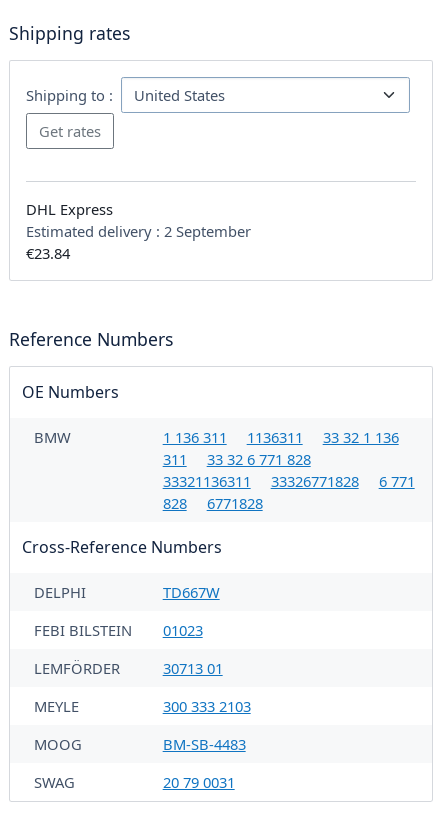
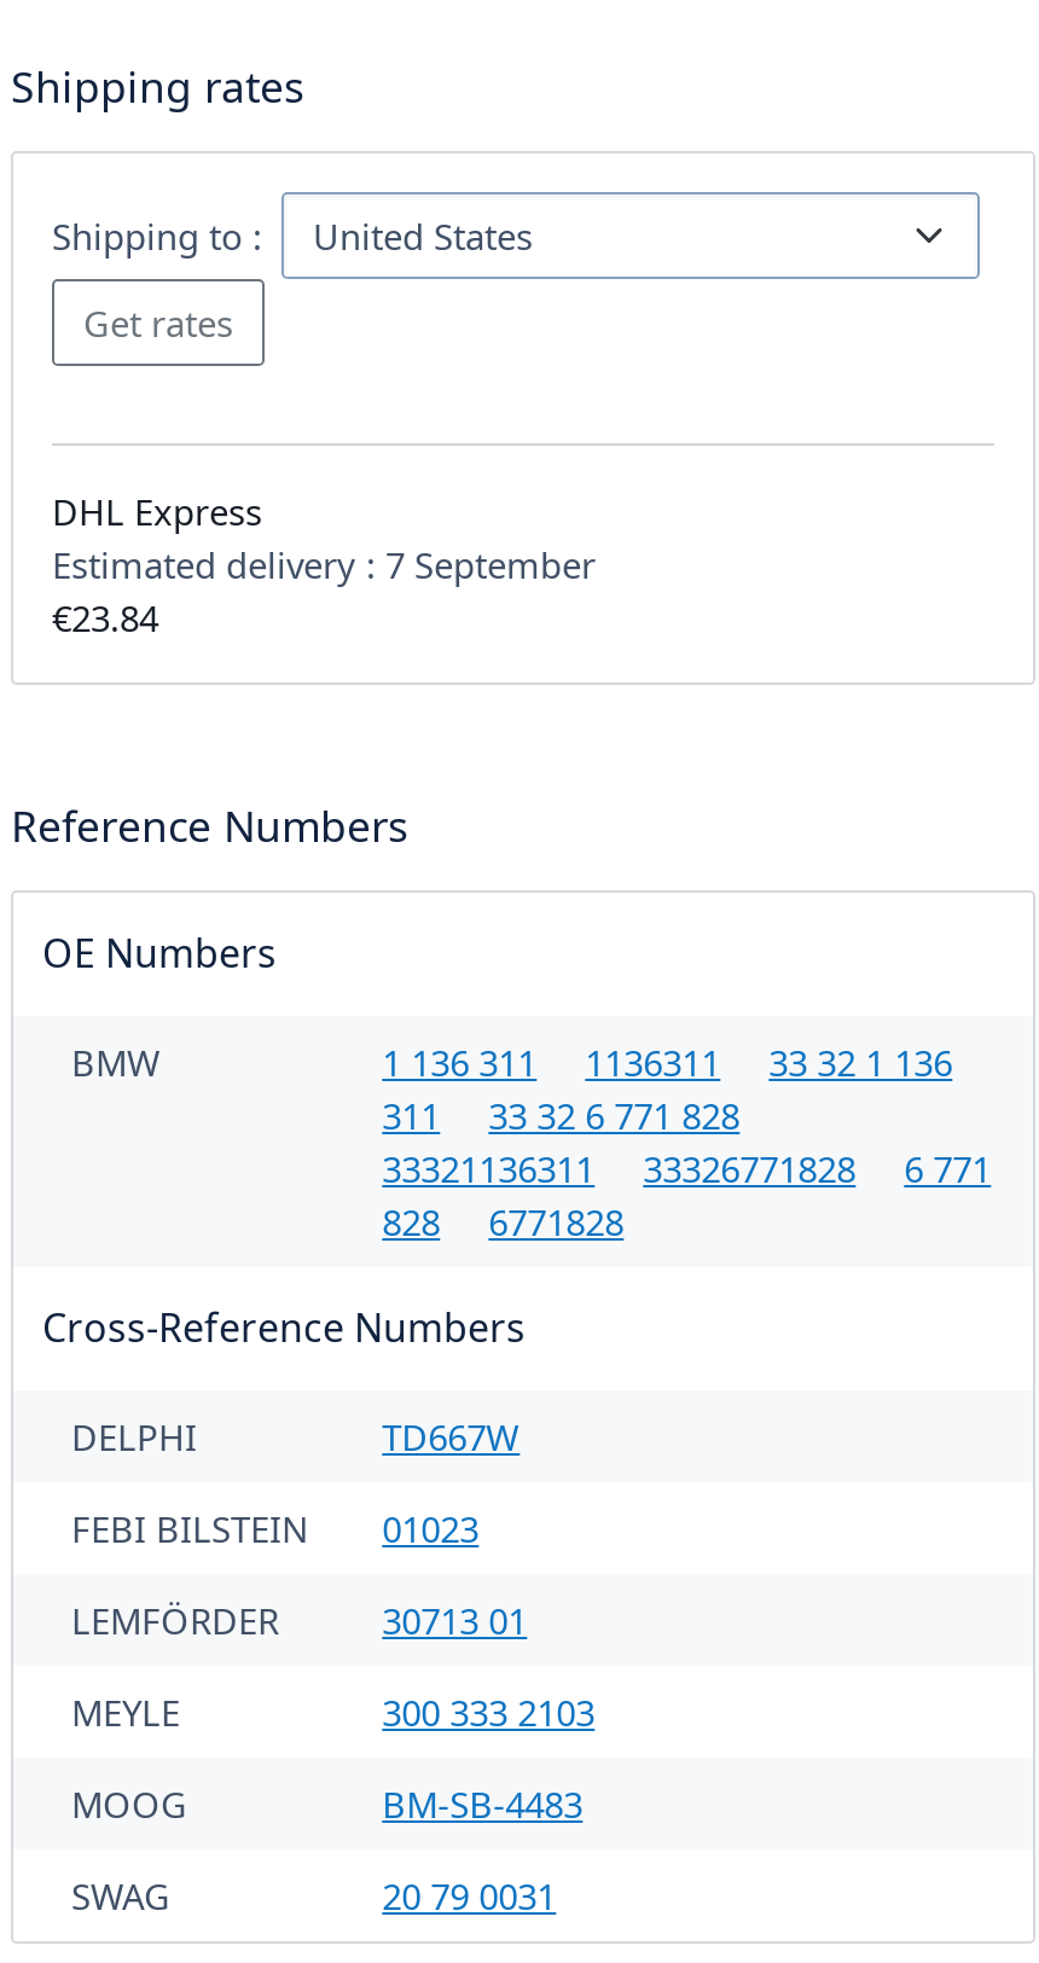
- Estimated delivery : 2 September
+ Estimated delivery : 7 September
